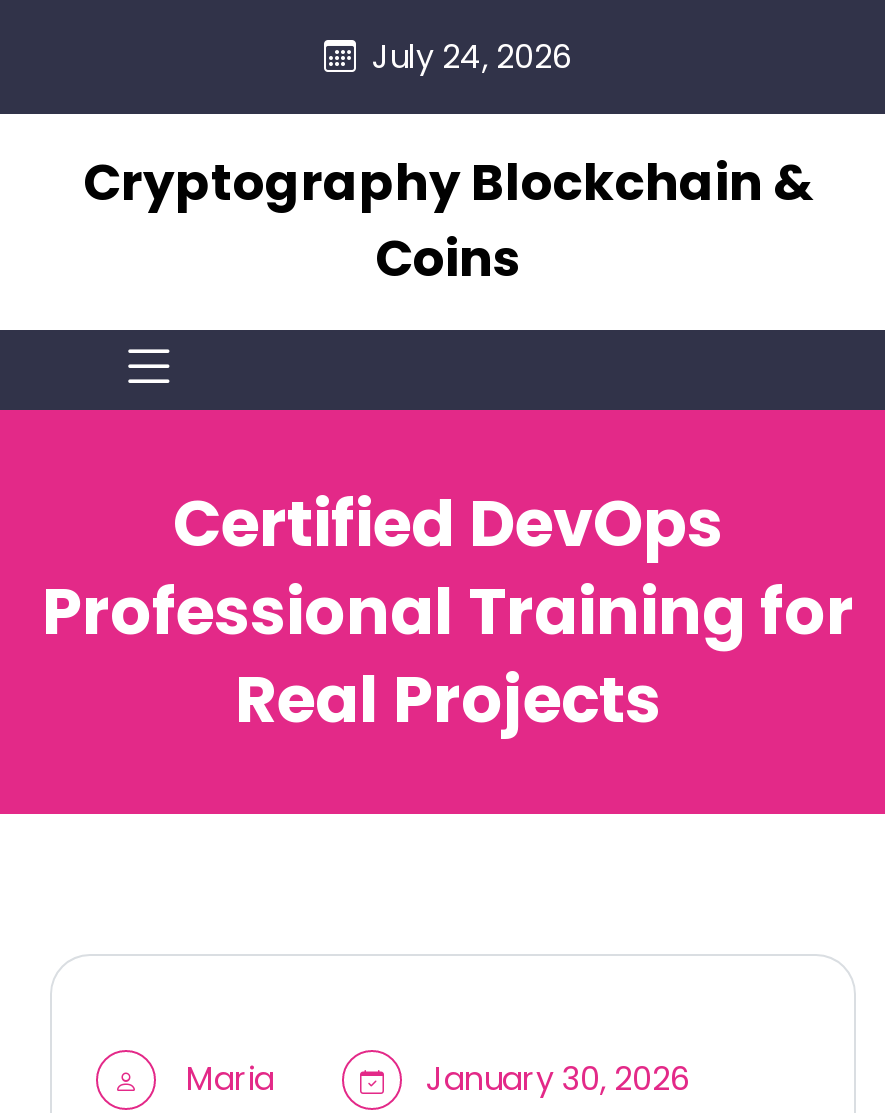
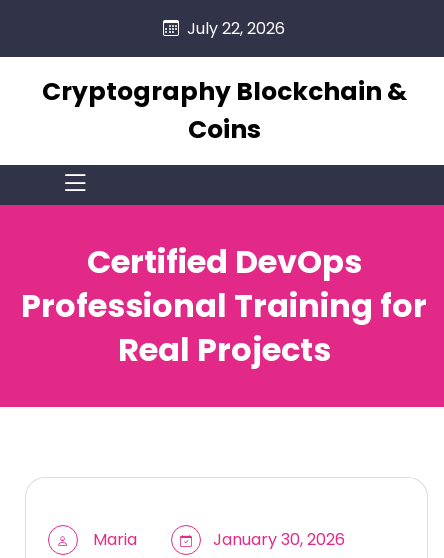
- July 24, 2026
+ July 22, 2026
